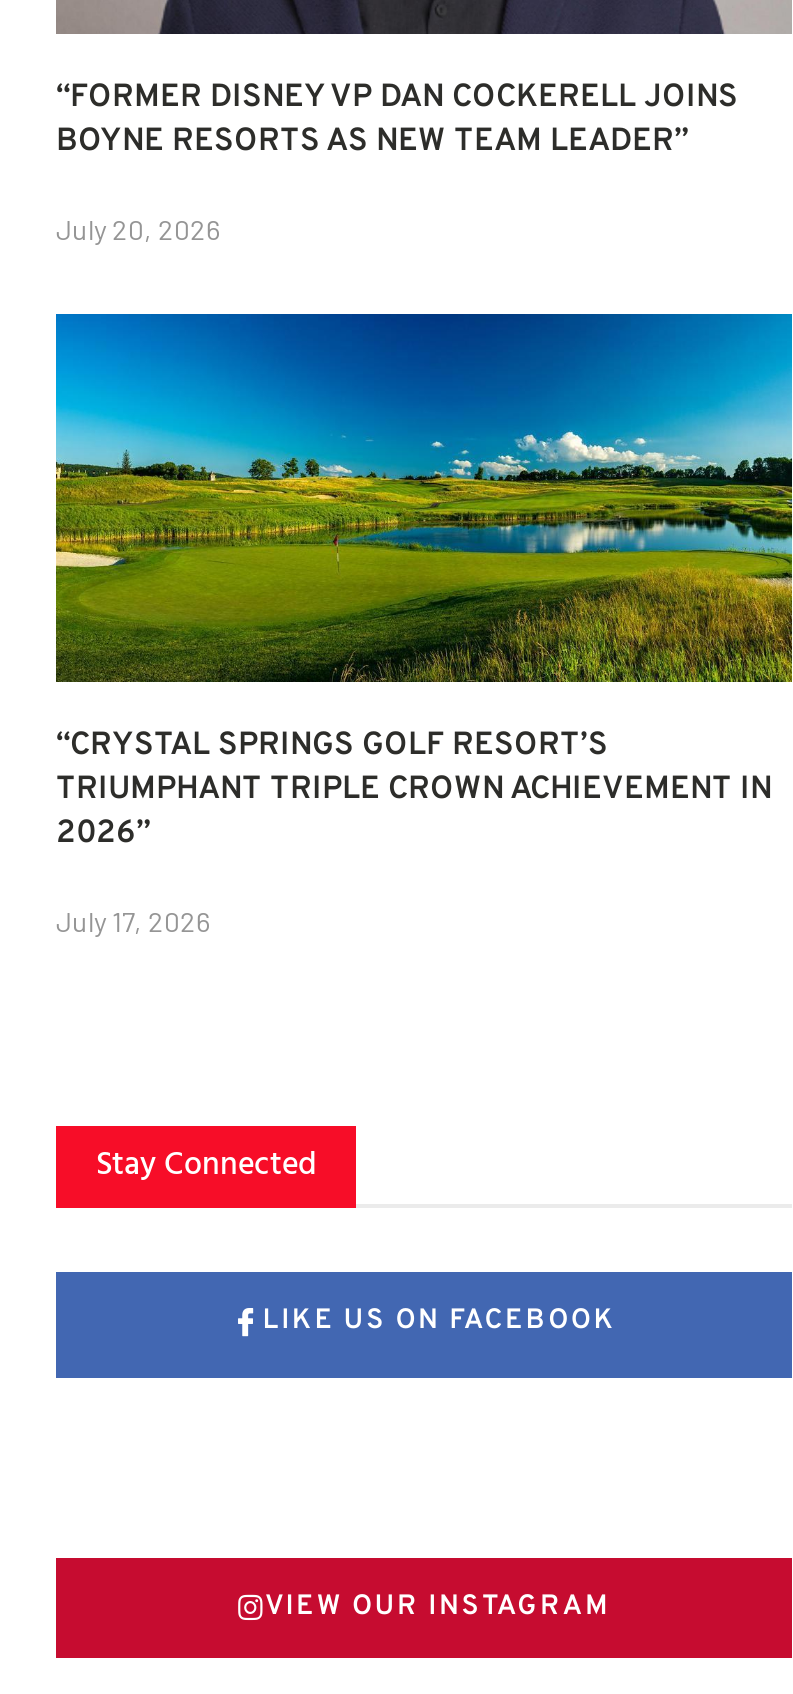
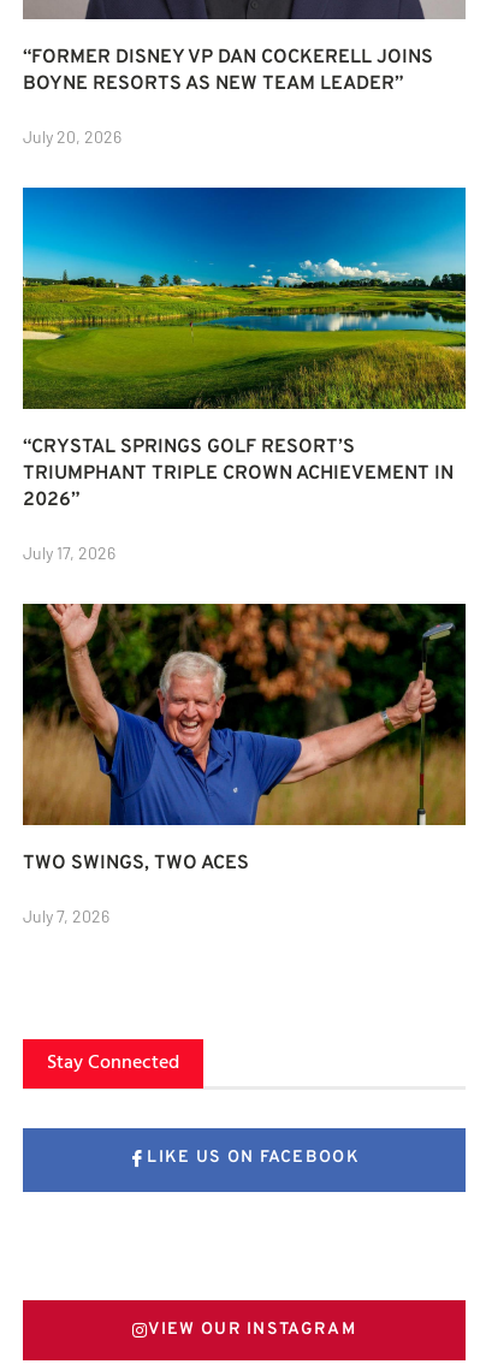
+ [image]
+ TWO SWINGS, TWO ACES
+ July 7, 2026
